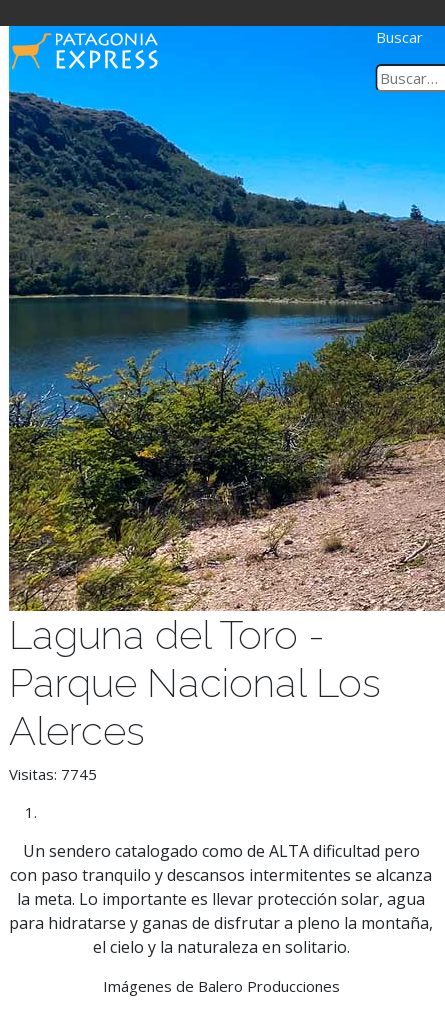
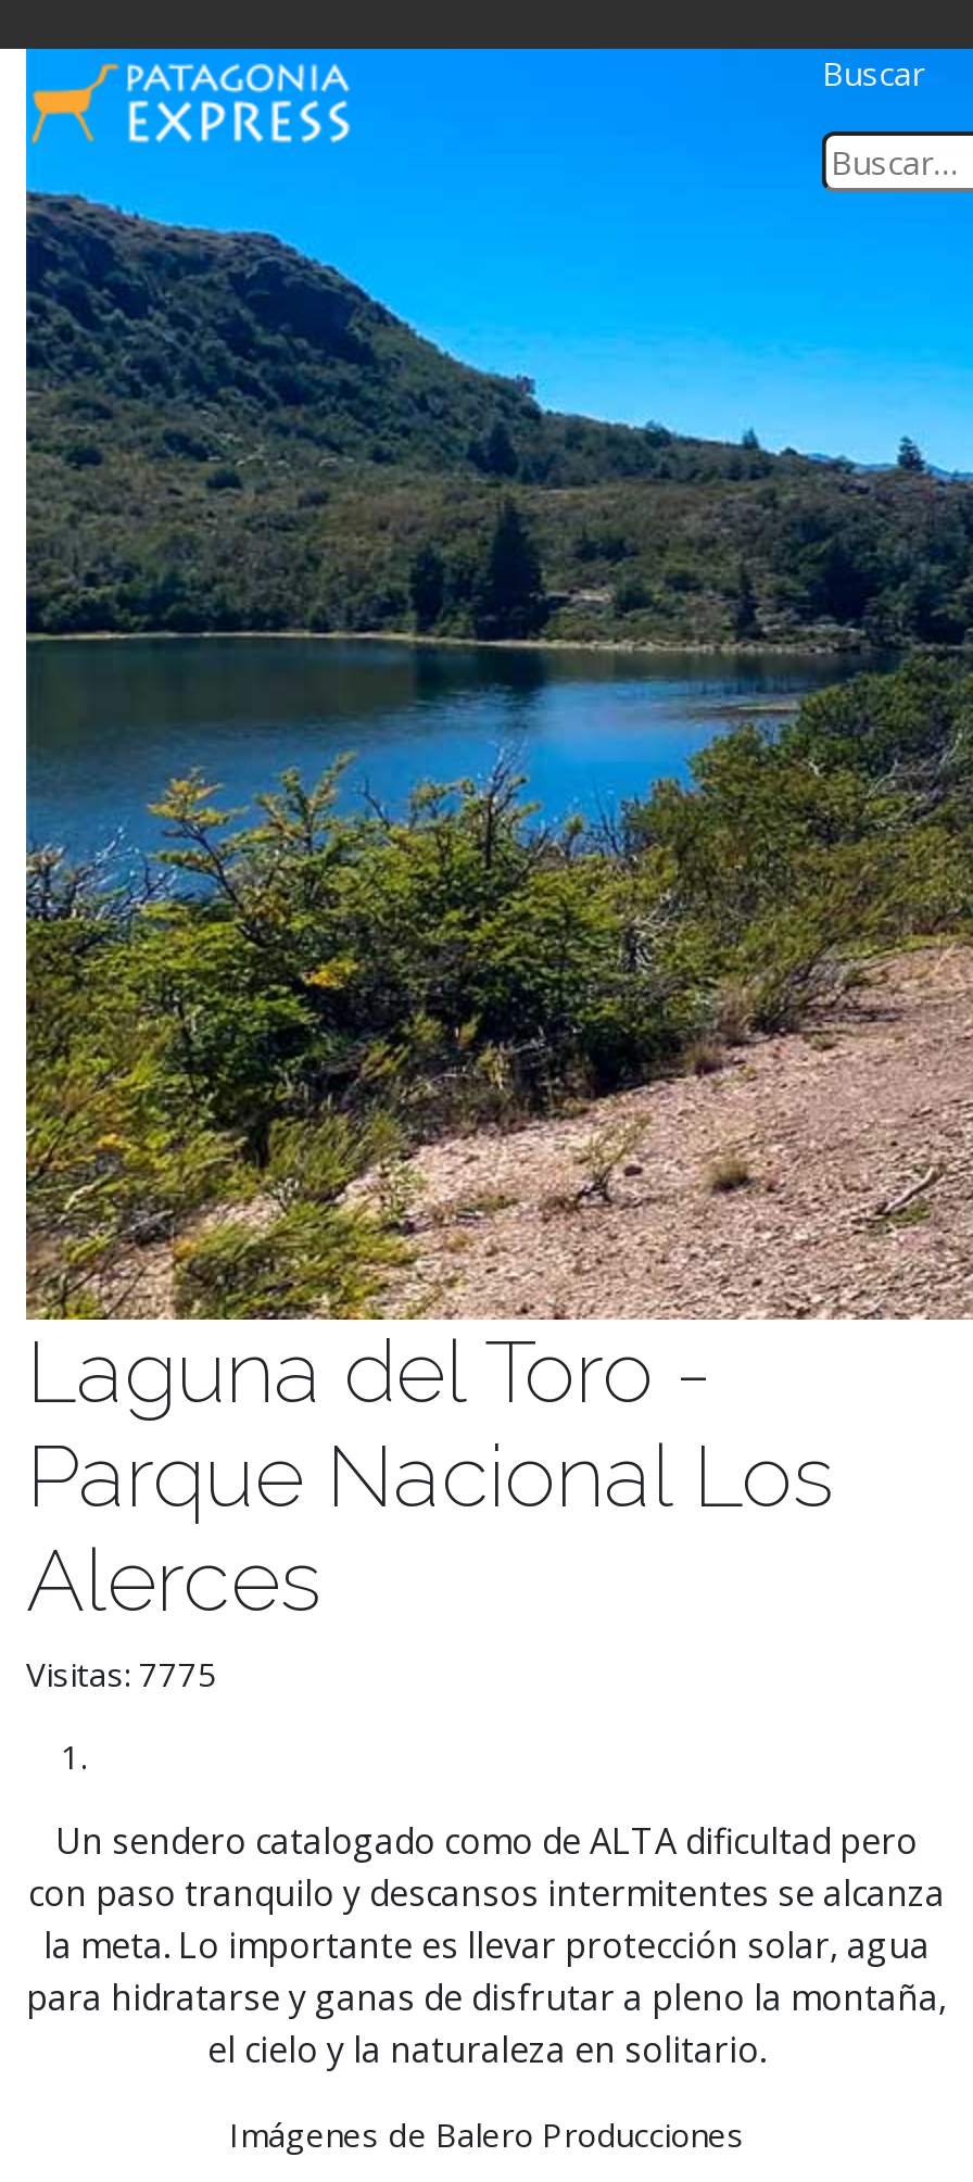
- Visitas: 7745
+ Visitas: 7775
